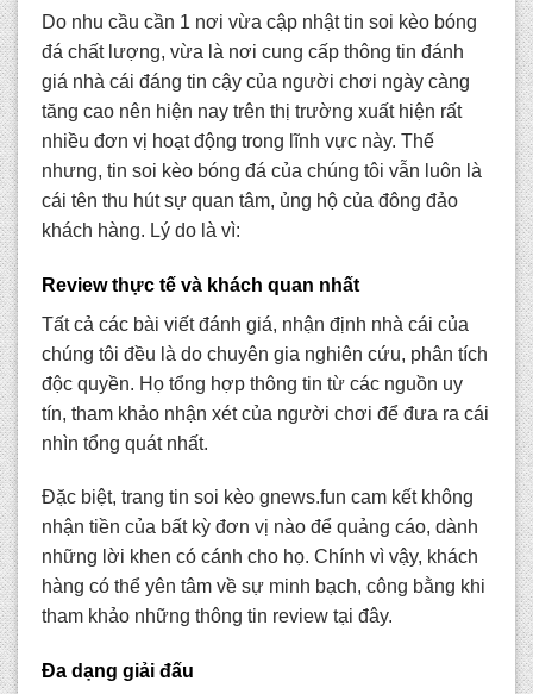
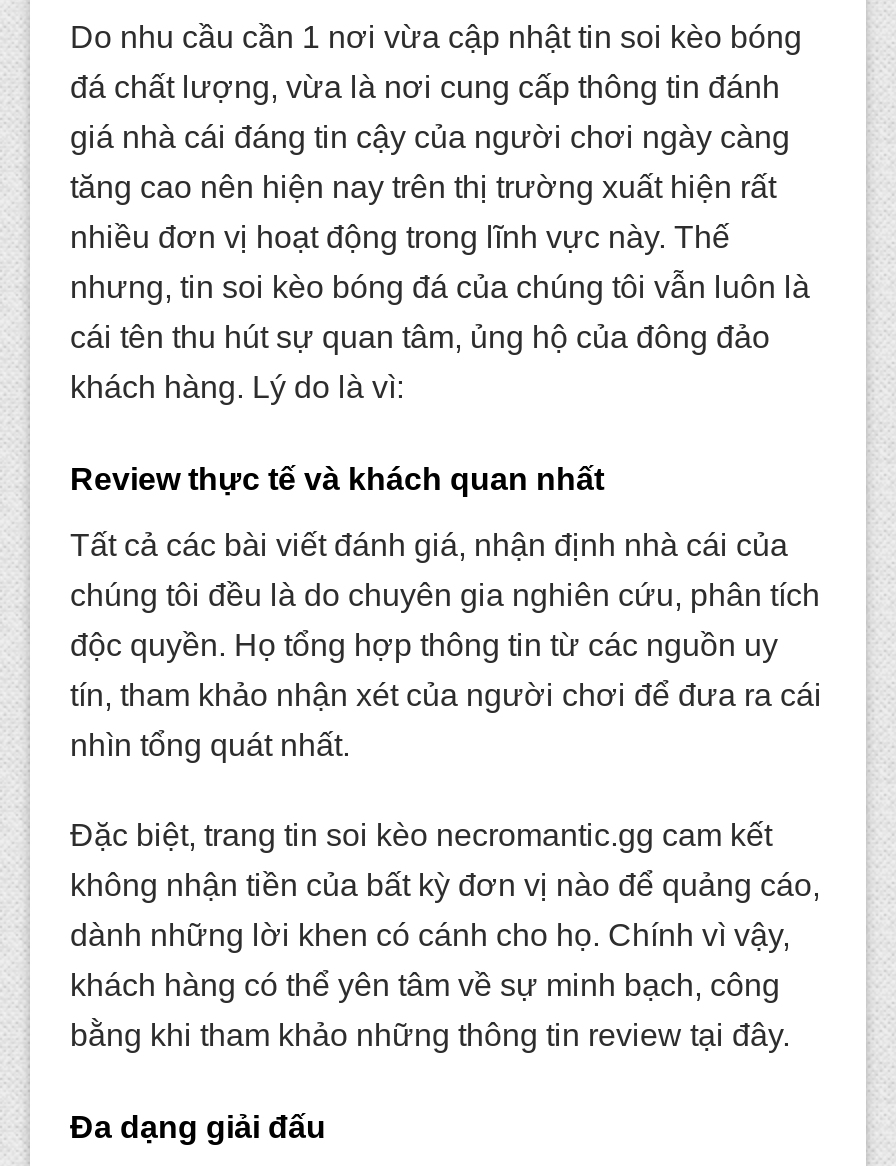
- Đặc biệt, trang tin soi kèo gnews.fun cam kết không
+ Đặc biệt, trang tin soi kèo necromantic.gg cam kết

- nhận tiền của bất kỳ đơn vị nào để quảng cáo, dành
+ không nhận tiền của bất kỳ đơn vị nào để quảng cáo,

- những lời khen có cánh cho họ. Chính vì vậy, khách
+ dành những lời khen có cánh cho họ. Chính vì vậy,

- hàng có thể yên tâm về sự minh bạch, công bằng khi
+ khách hàng có thể yên tâm về sự minh bạch, công

- tham khảo những thông tin review tại đây.
+ bằng khi tham khảo những thông tin review tại đây.
